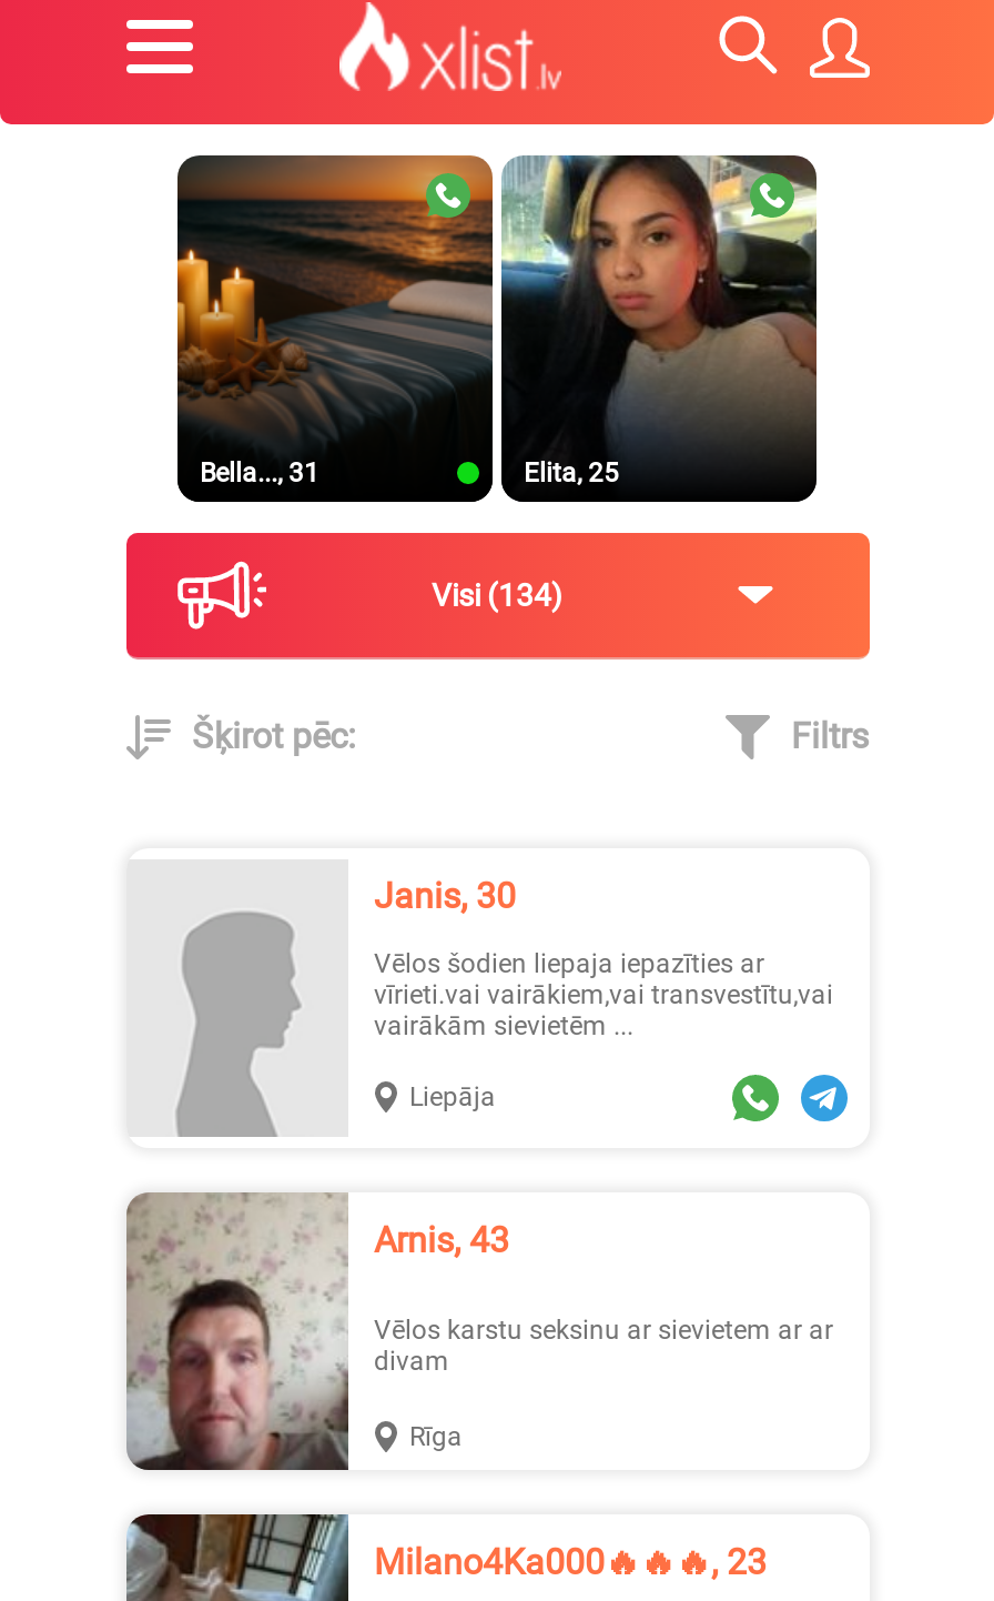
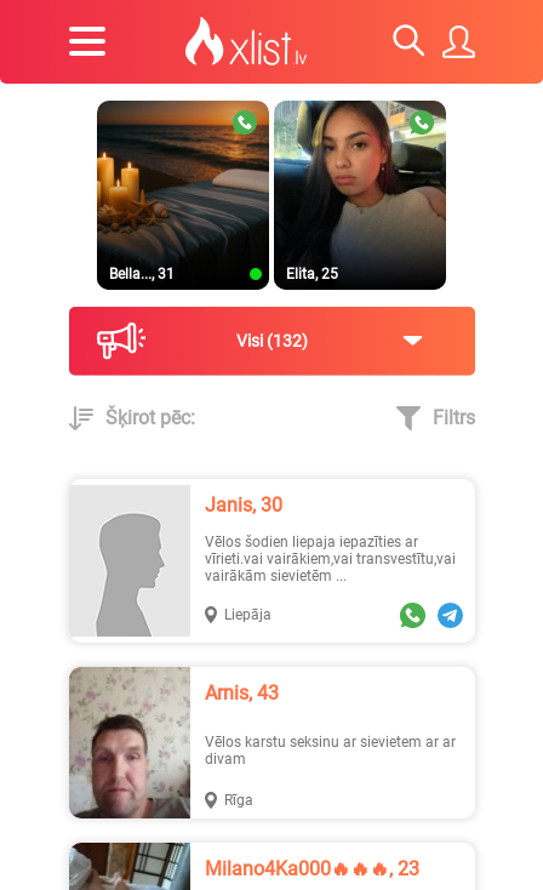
- Visi 134
+ Visi 132
